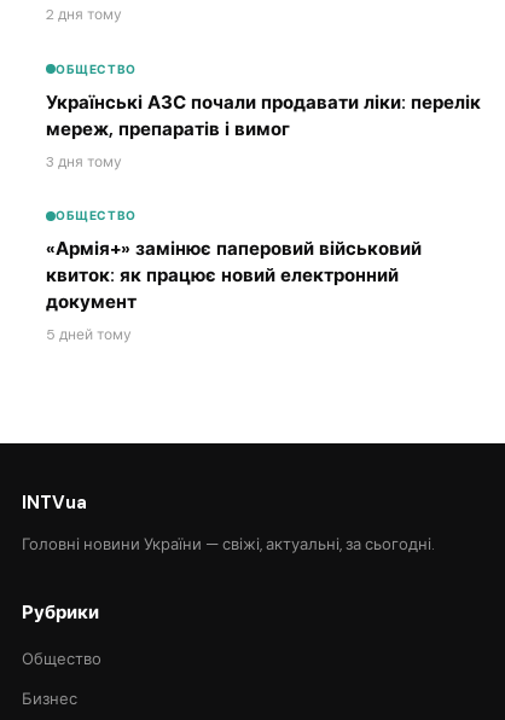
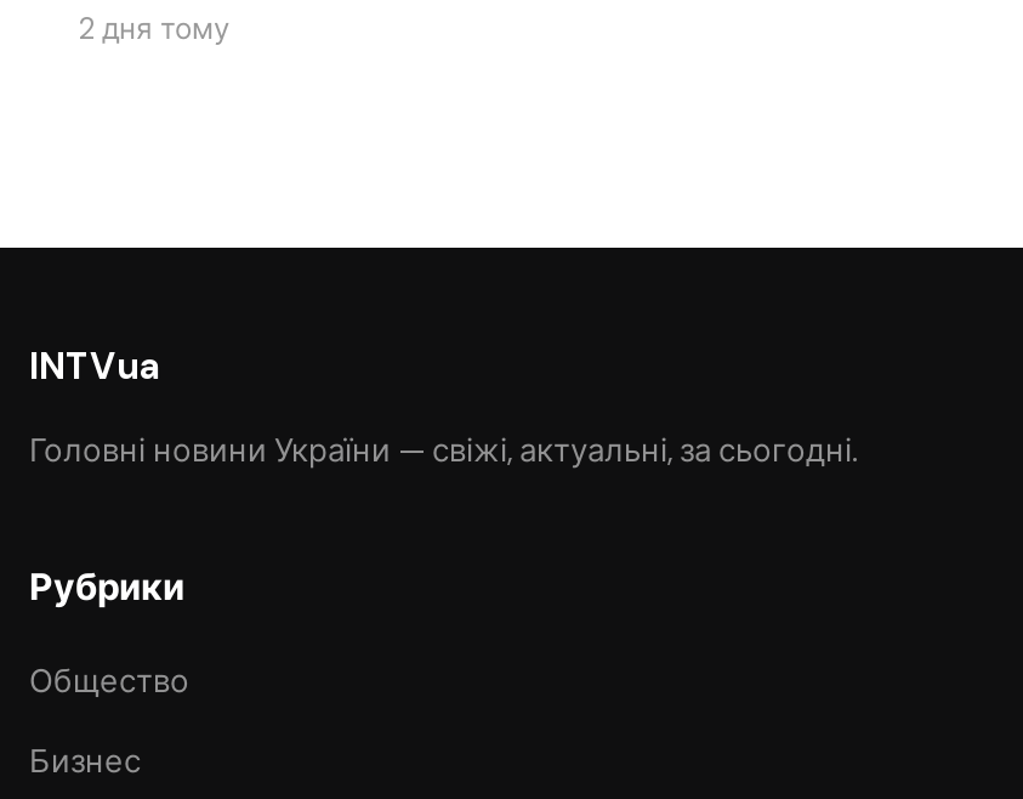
- ОБЩЕСТВО
- Українські АЗС почали продавати ліки: перелік
- мереж, препаратів і вимог
- 3 дня тому
- ОБЩЕСТВО
- «Армія+» замінює паперовий військовий
- квиток: як працює новий електронний
- документ
- 5 дней тому
